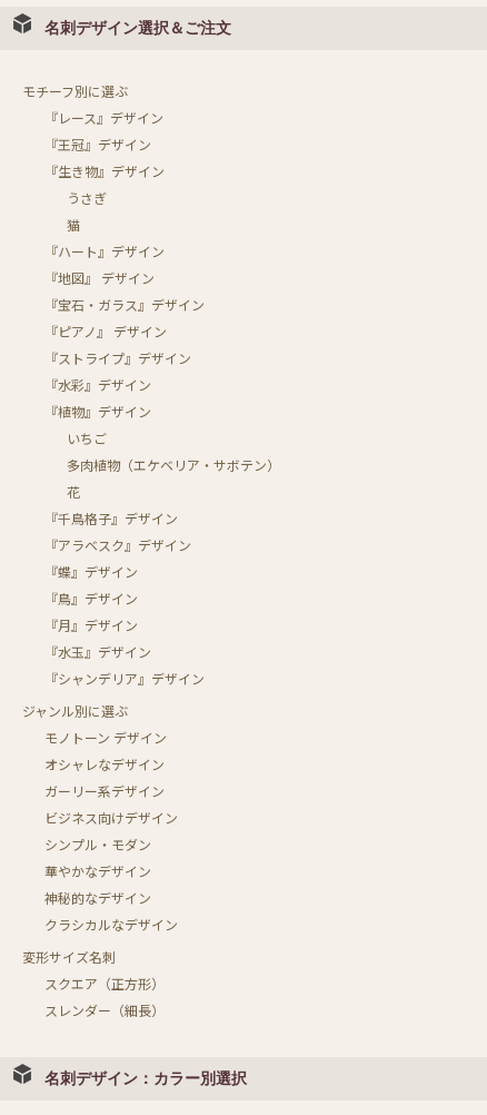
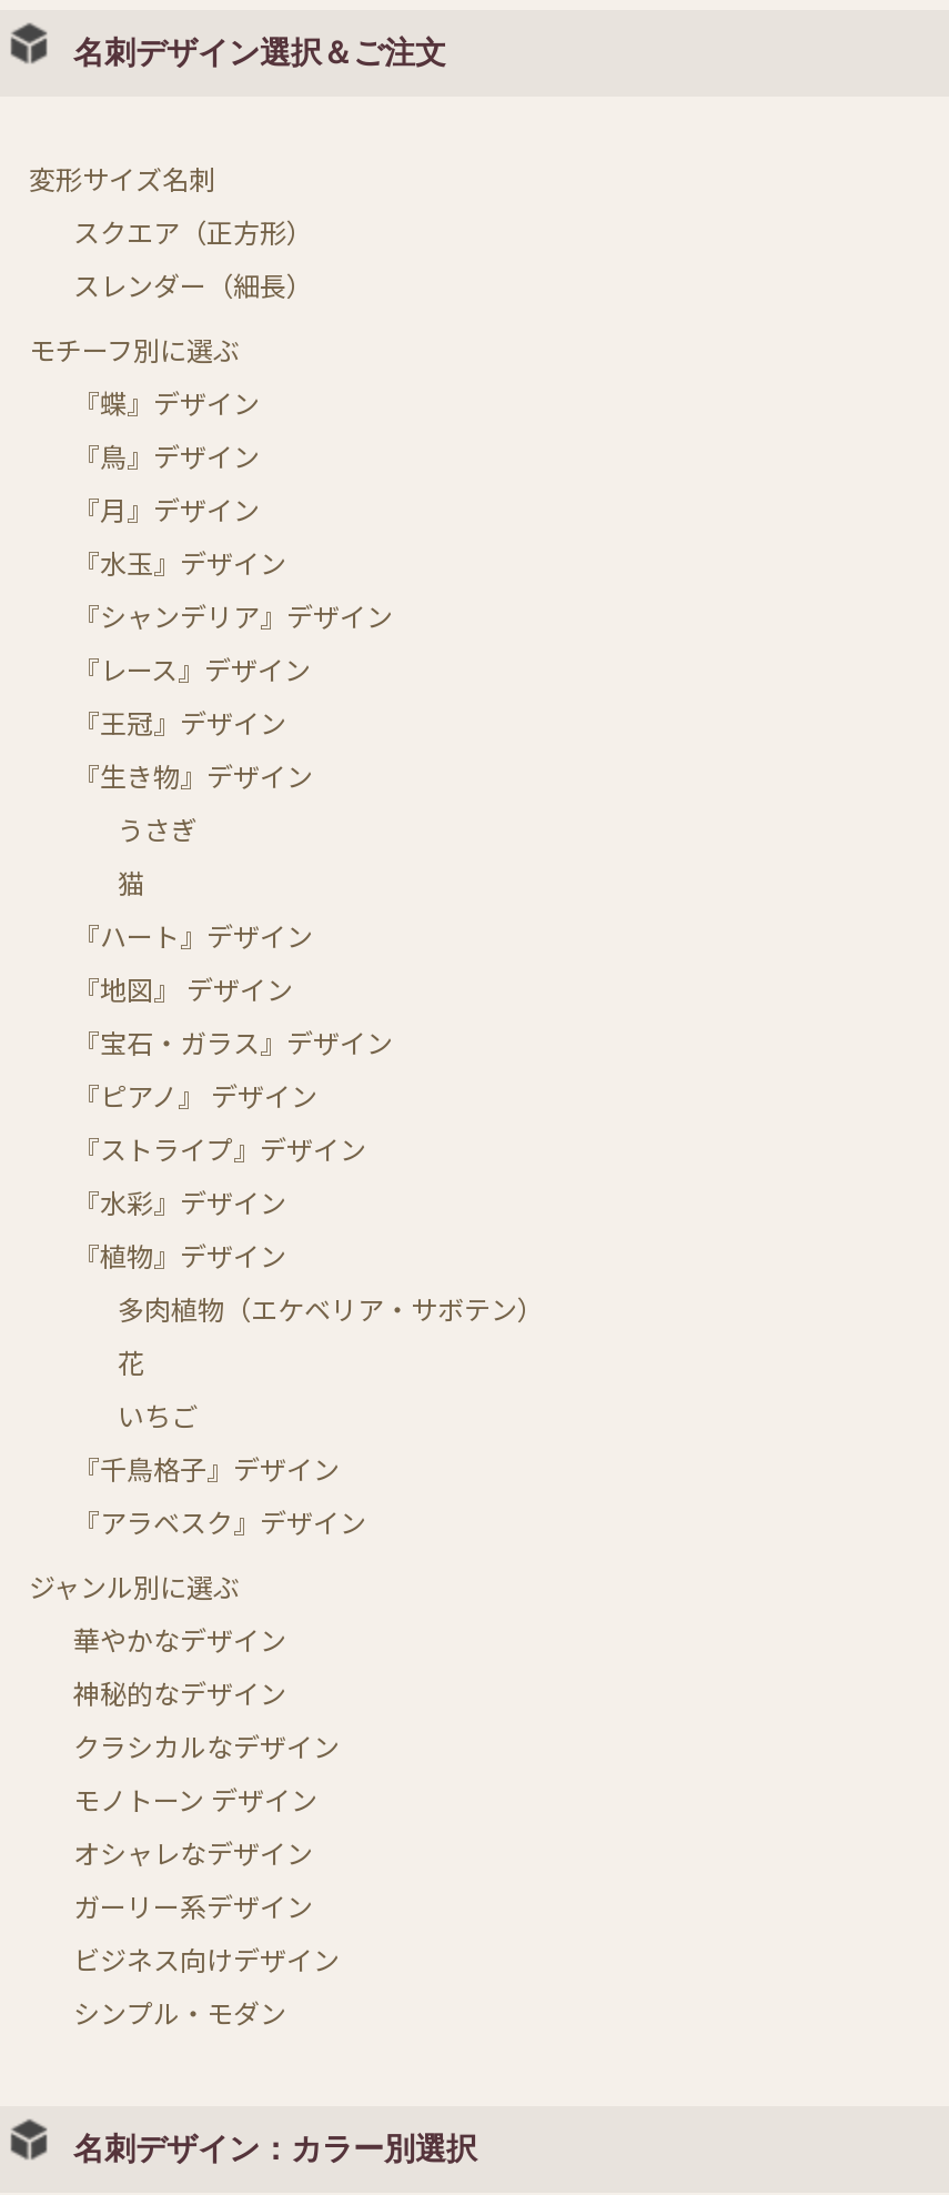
moved down: モチーフ別に選ぶ

moved down: 『レース』デザイン | 『王冠』デザイン | 『生き物』デザイン | ... | 『水彩』デザイン | 『植物』デザイン

moved down: いちご

moved down: 多肉植物（エケベリア・サボテン） | 花

moved down: 『千鳥格子』デザイン | 『アラベスク』デザイン

moved up: 『蝶』デザイン | 『鳥』デザイン | 『月』デザイン | 『水玉』デザイン | 『シャンデリア』デザイン

moved down: ジャンル別に選ぶ

moved down: モノトーン デザイン | オシャレなデザイン | ガーリー系デザイン | ビジネス向けデザイン | シンプル・モダン

moved up: 華やかなデザイン | 神秘的なデザイン | クラシカルなデザイン

moved up: 変形サイズ名刺 | スクエア（正方形） | スレンダー（細長）
